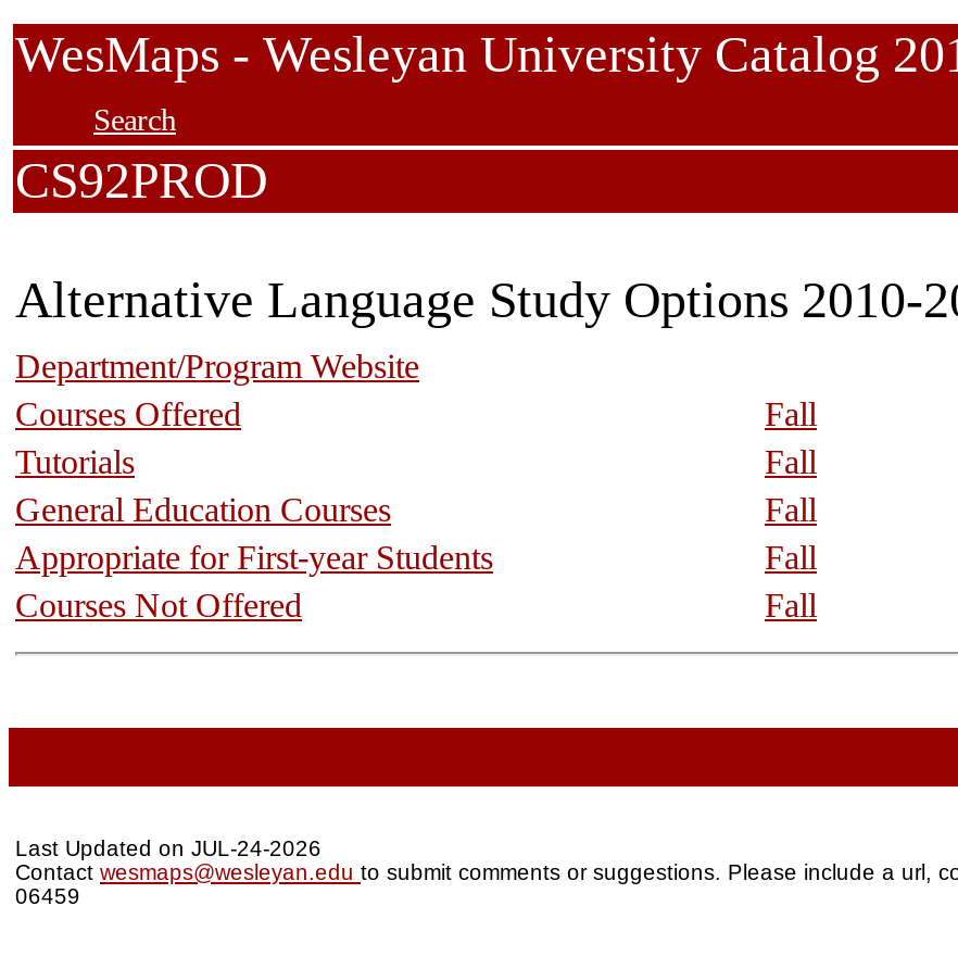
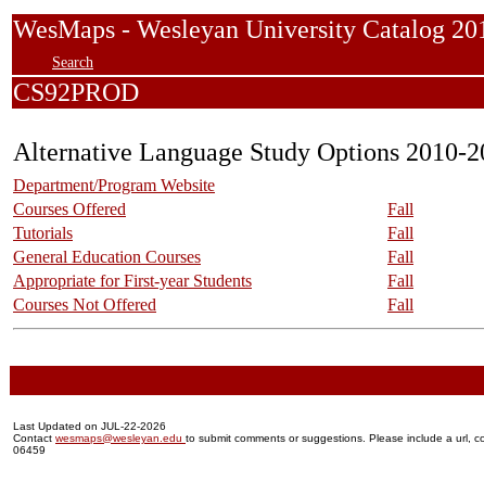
- Last Updated on JUL-24-2026
+ Last Updated on JUL-22-2026
